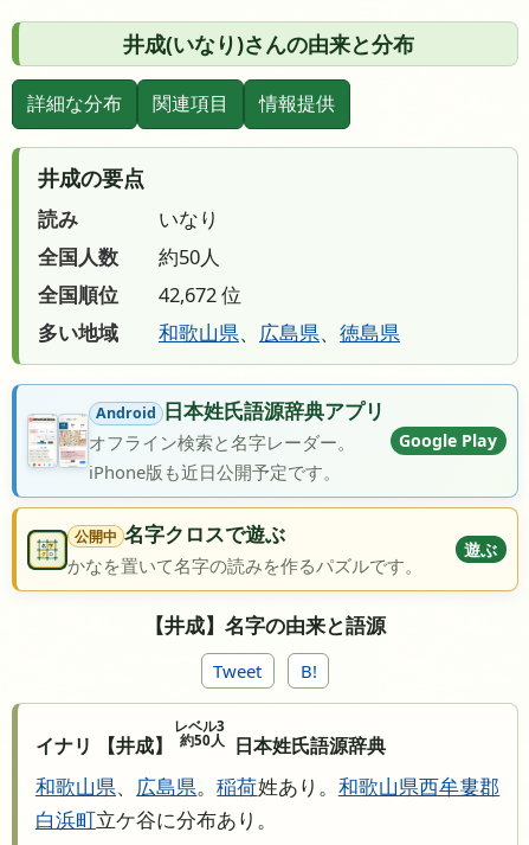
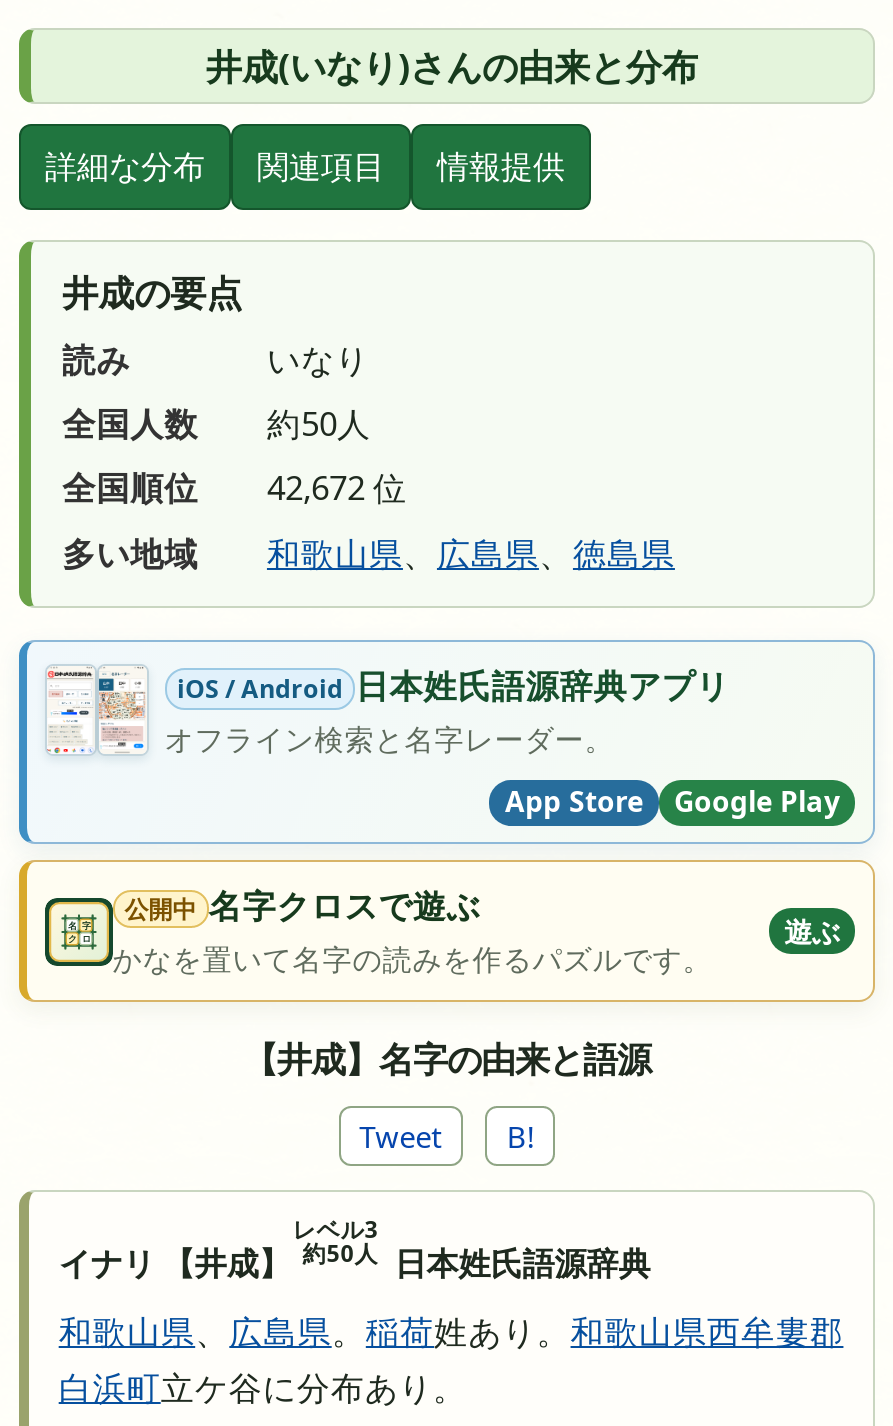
- [image]
- Android 日本姓氏語源辞典アプリ
+ [image]
+ iOS / Android 日本姓氏語源辞典アプリ

moved down: Google Play

- iPhone版も近日公開予定です。
+ App Store
